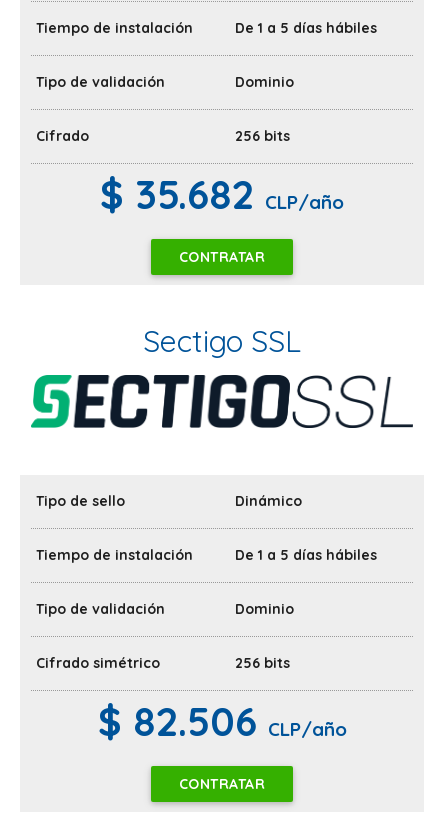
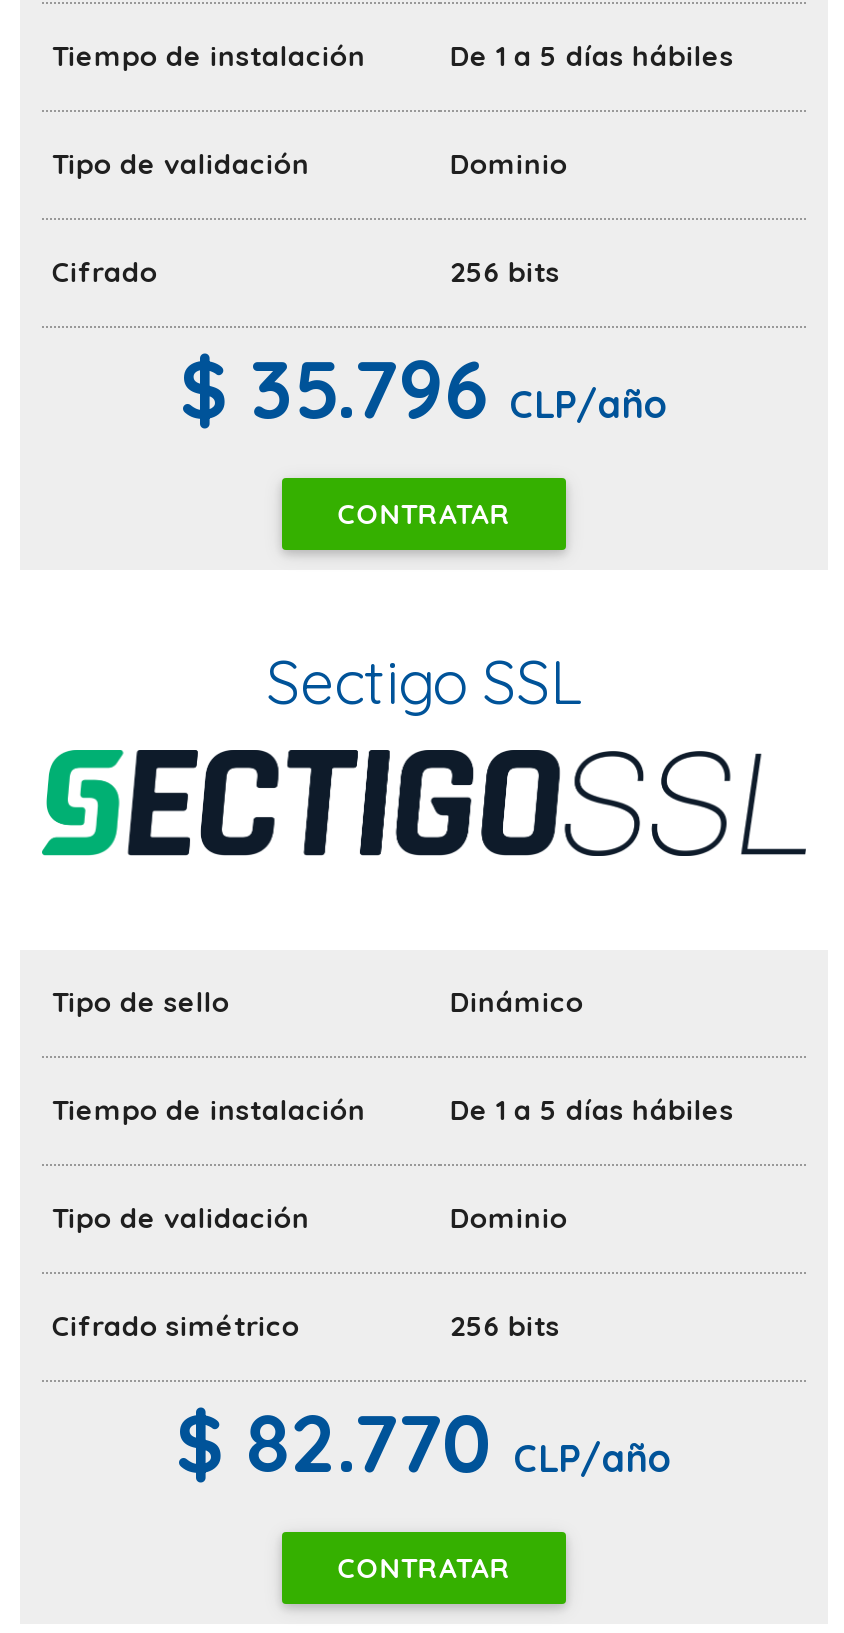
- $ 35.682 CLP/año
+ $ 35.796 CLP/año

- $ 82.506 CLP/año
+ $ 82.770 CLP/año
